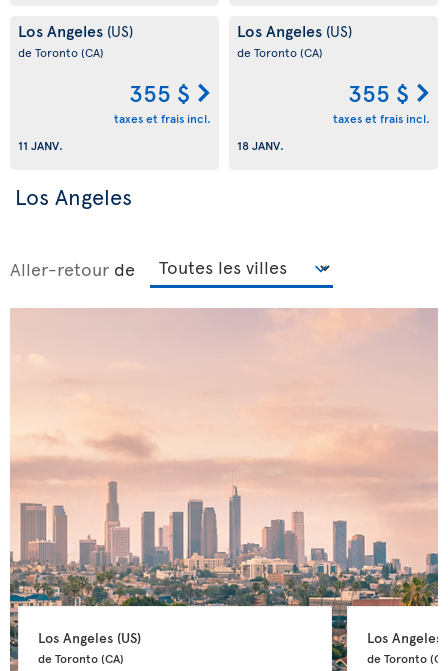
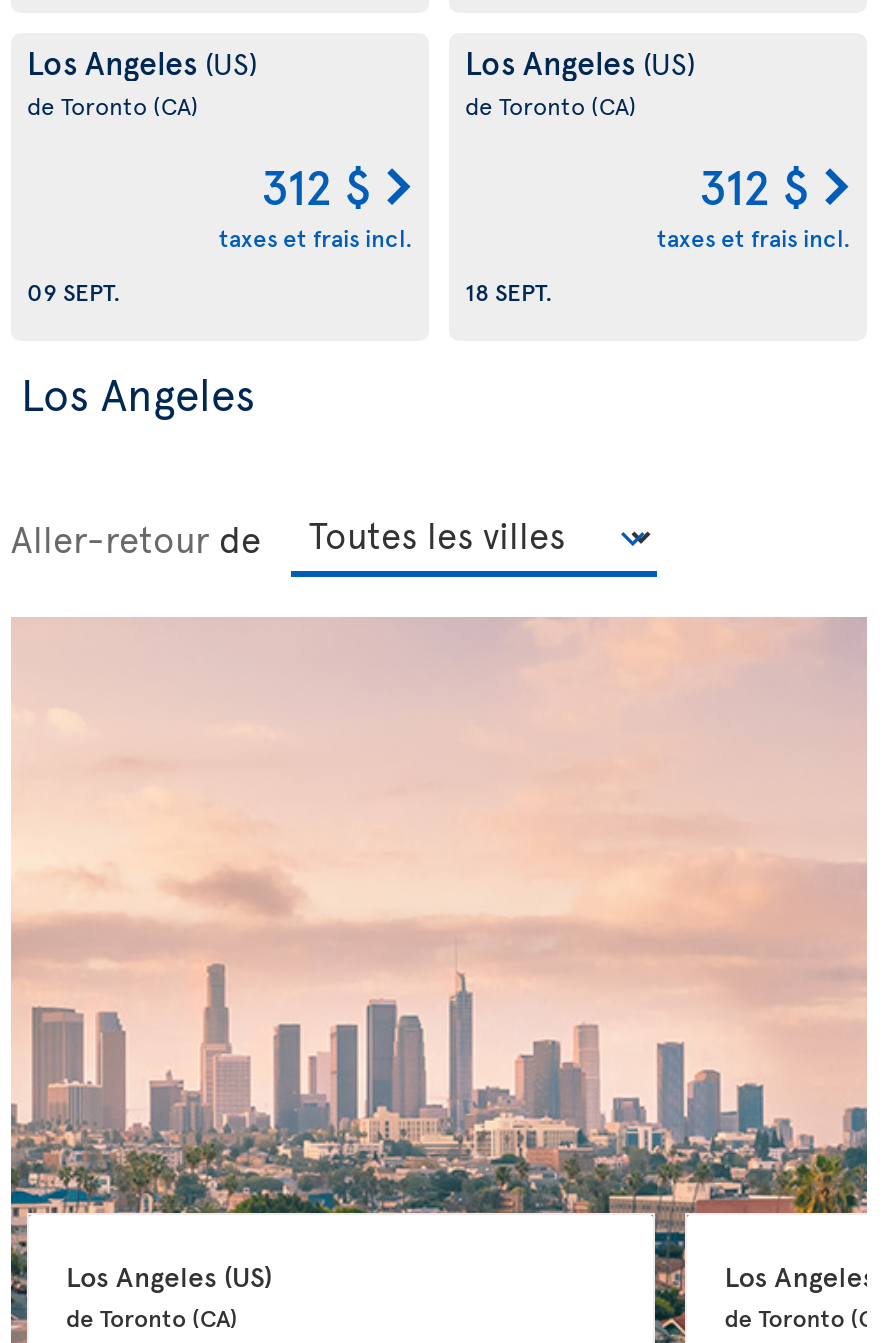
- 355 $
+ 312 $

- 355 $
+ 312 $

- 11 JANV.
+ 09 SEPT.

- 18 JANV.
+ 18 SEPT.
